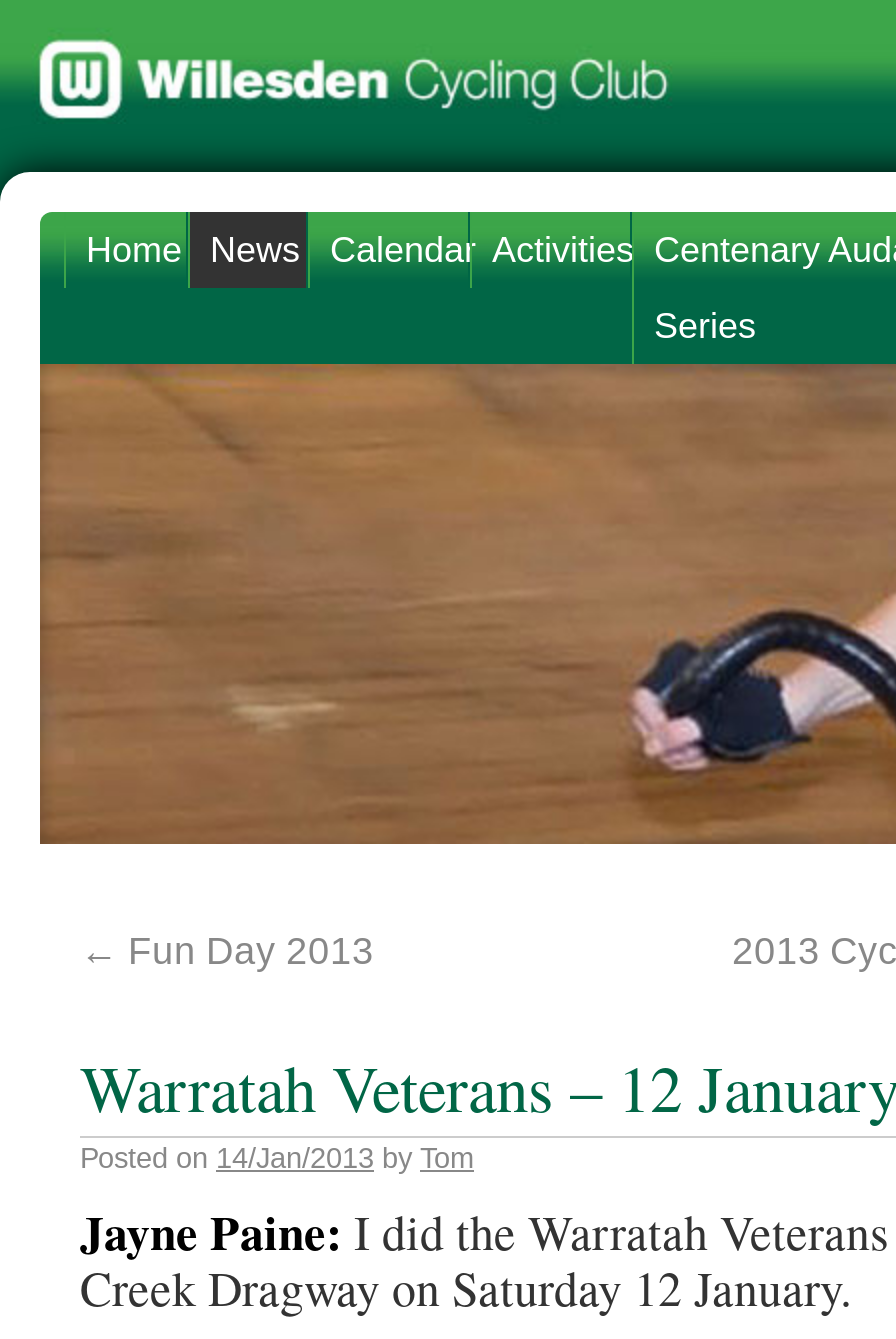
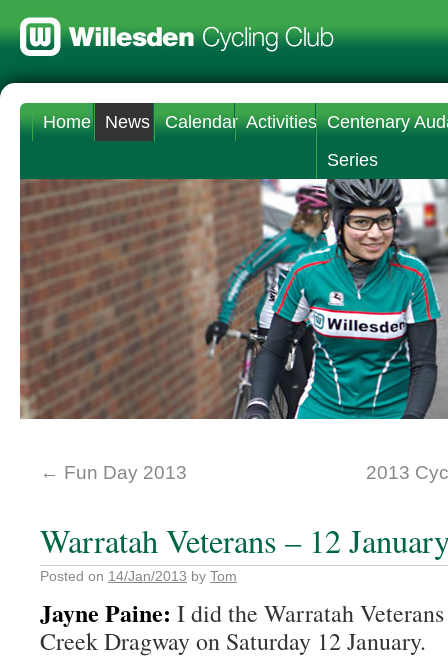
- [image]
+ [image]
